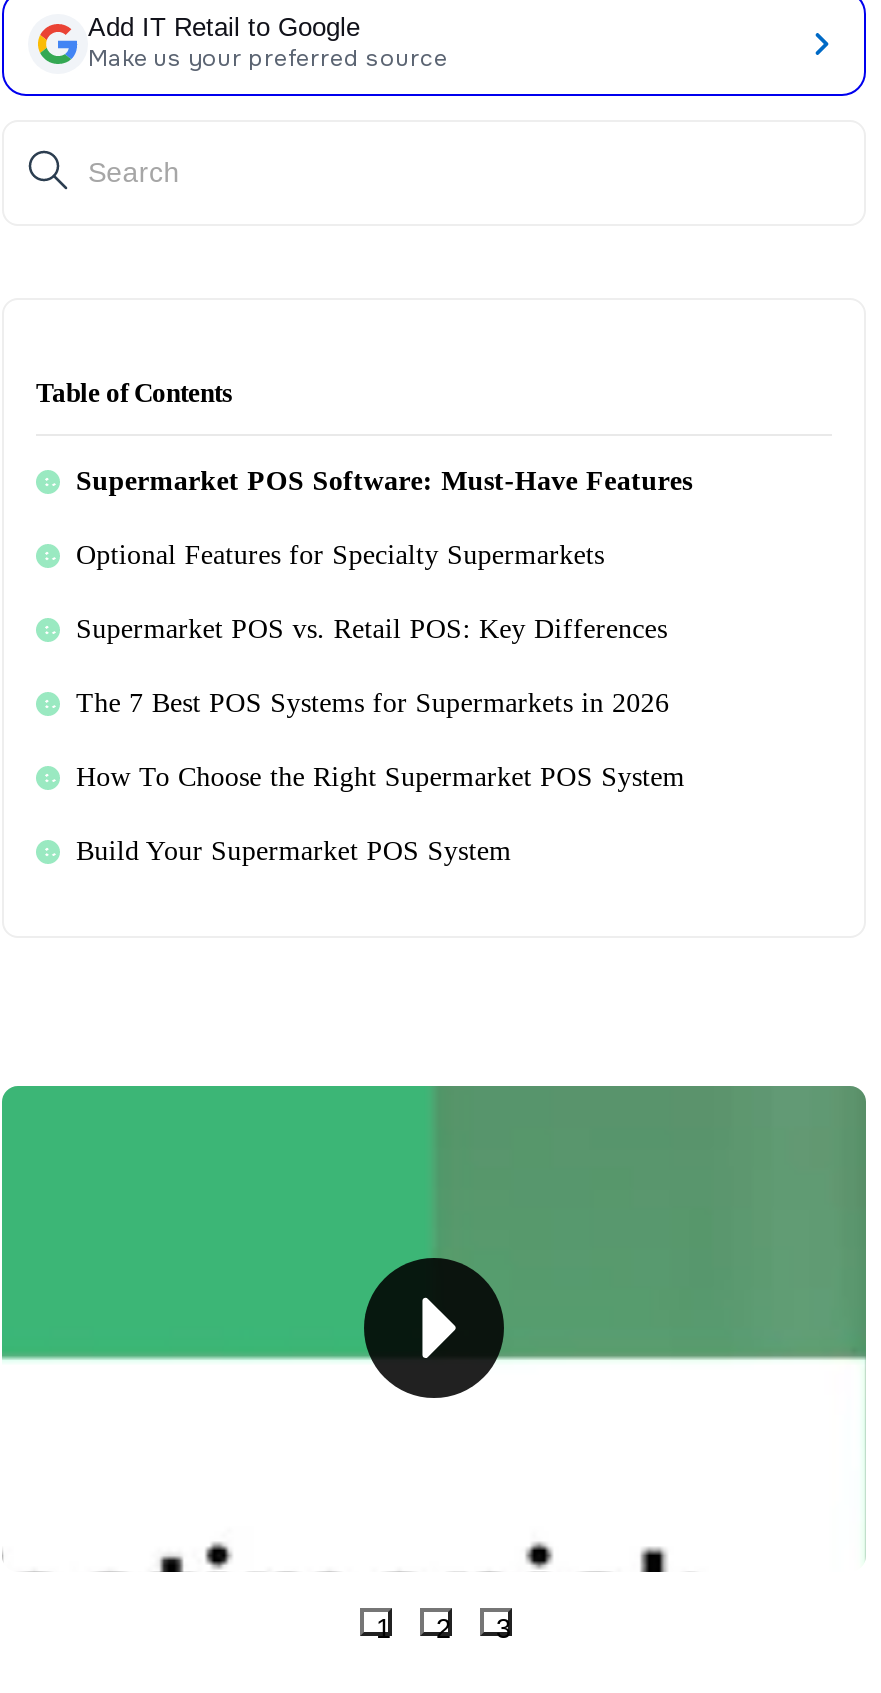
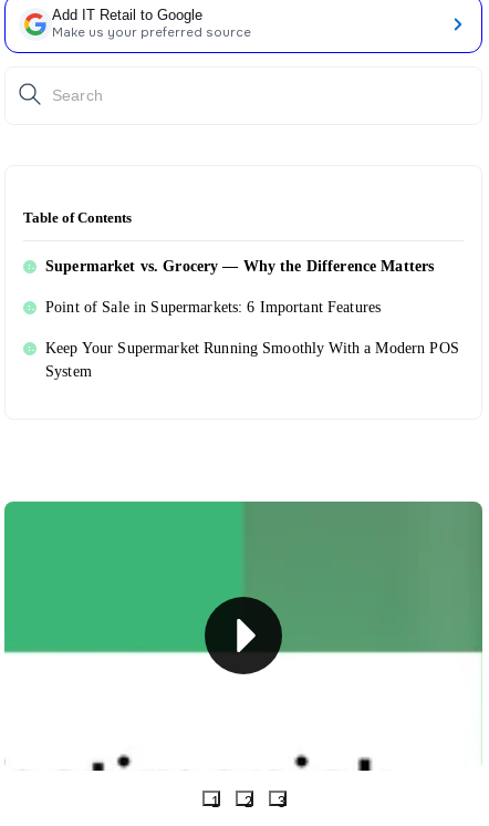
- Supermarket POS Software: Must-Have Features
- Optional Features for Specialty Supermarkets
- Supermarket POS vs. Retail POS: Key Differences
- The 7 Best POS Systems for Supermarkets in 2026
- How To Choose the Right Supermarket POS System
- Build Your Supermarket POS System
+ Supermarket vs. Grocery — Why the Difference Matters
+ Point of Sale in Supermarkets: 6 Important Features
+ Keep Your Supermarket Running Smoothly With a Modern POS
+ System
